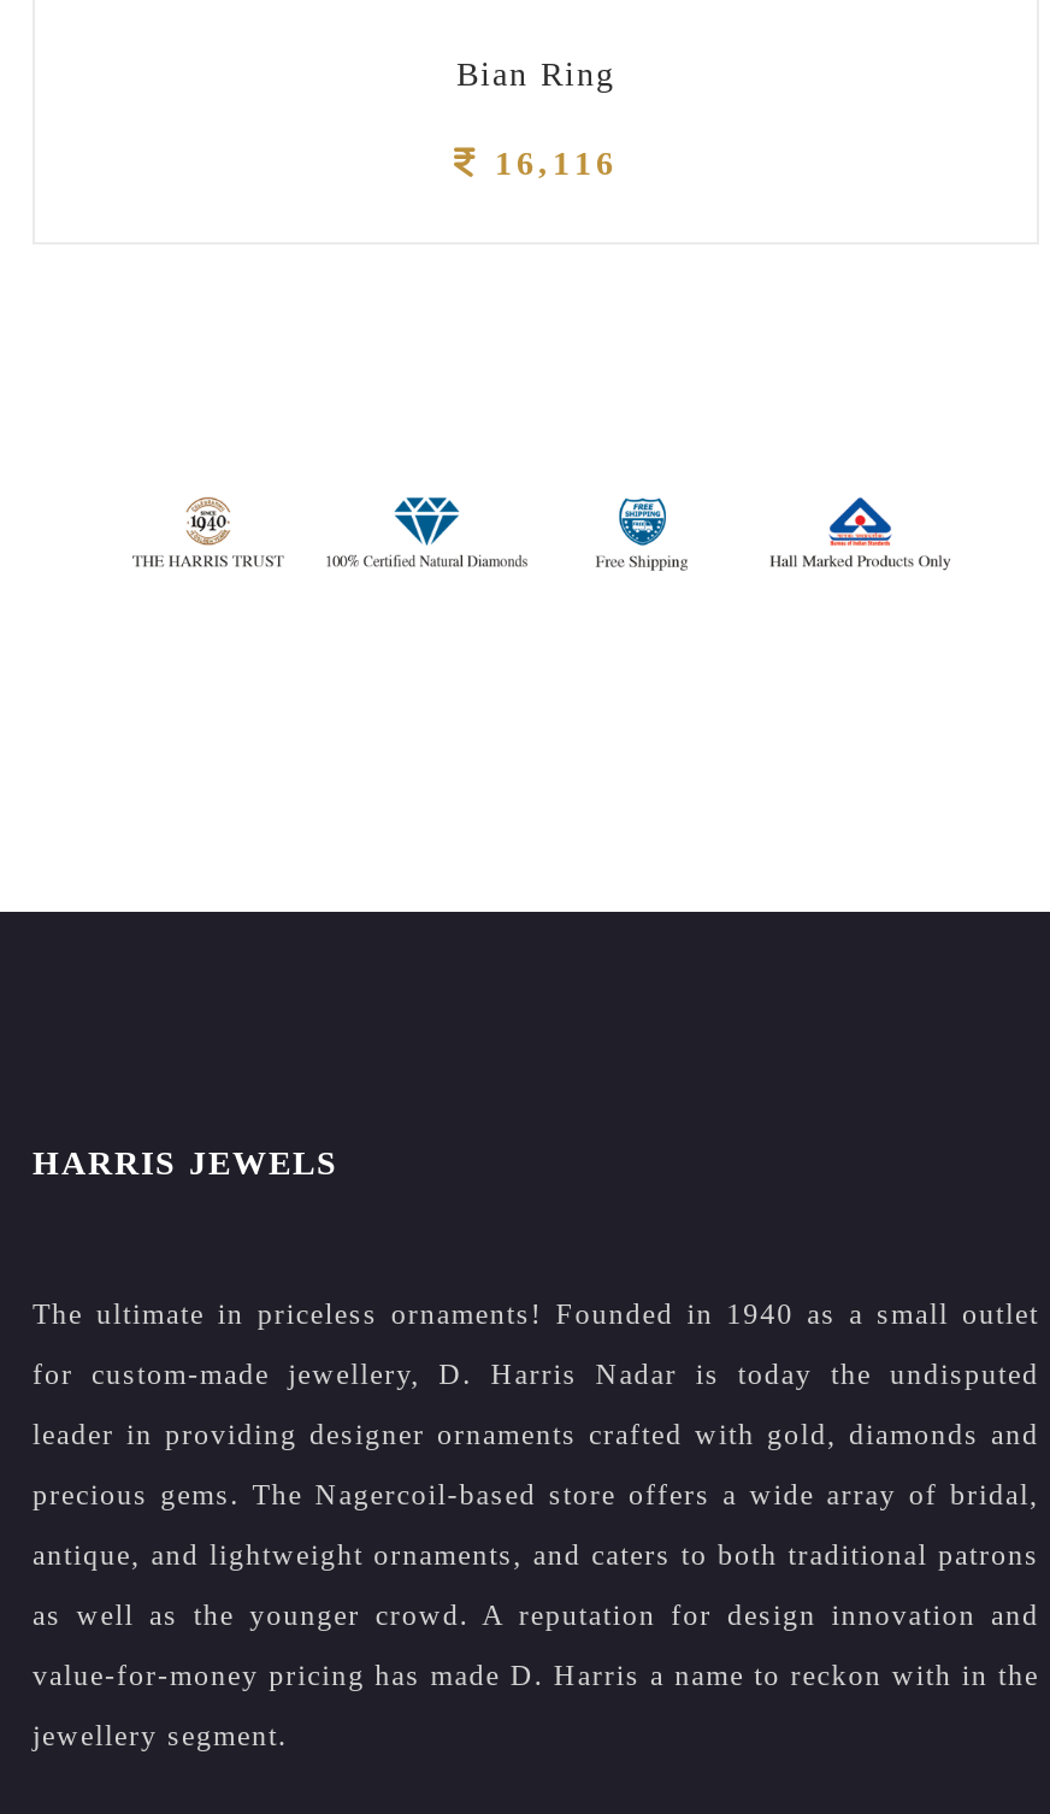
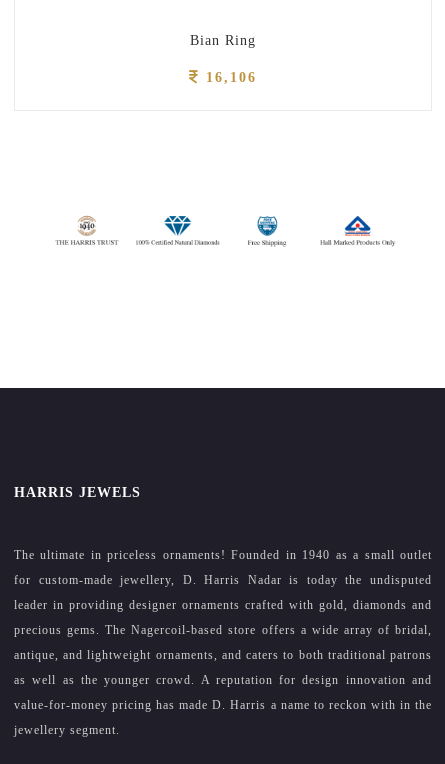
- 16,116
+ 16,106
